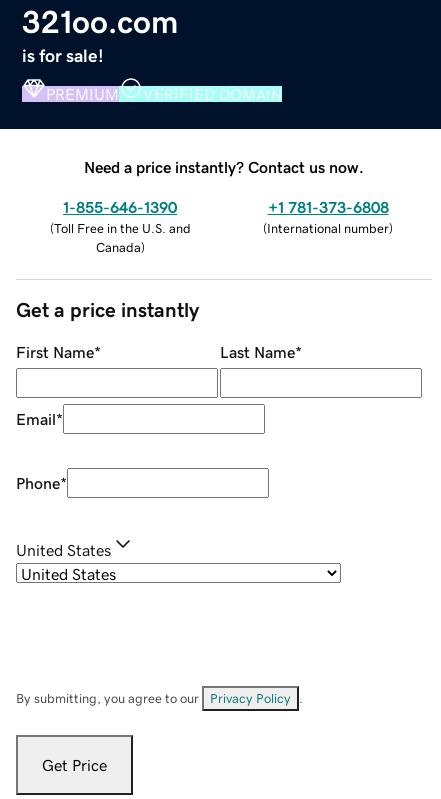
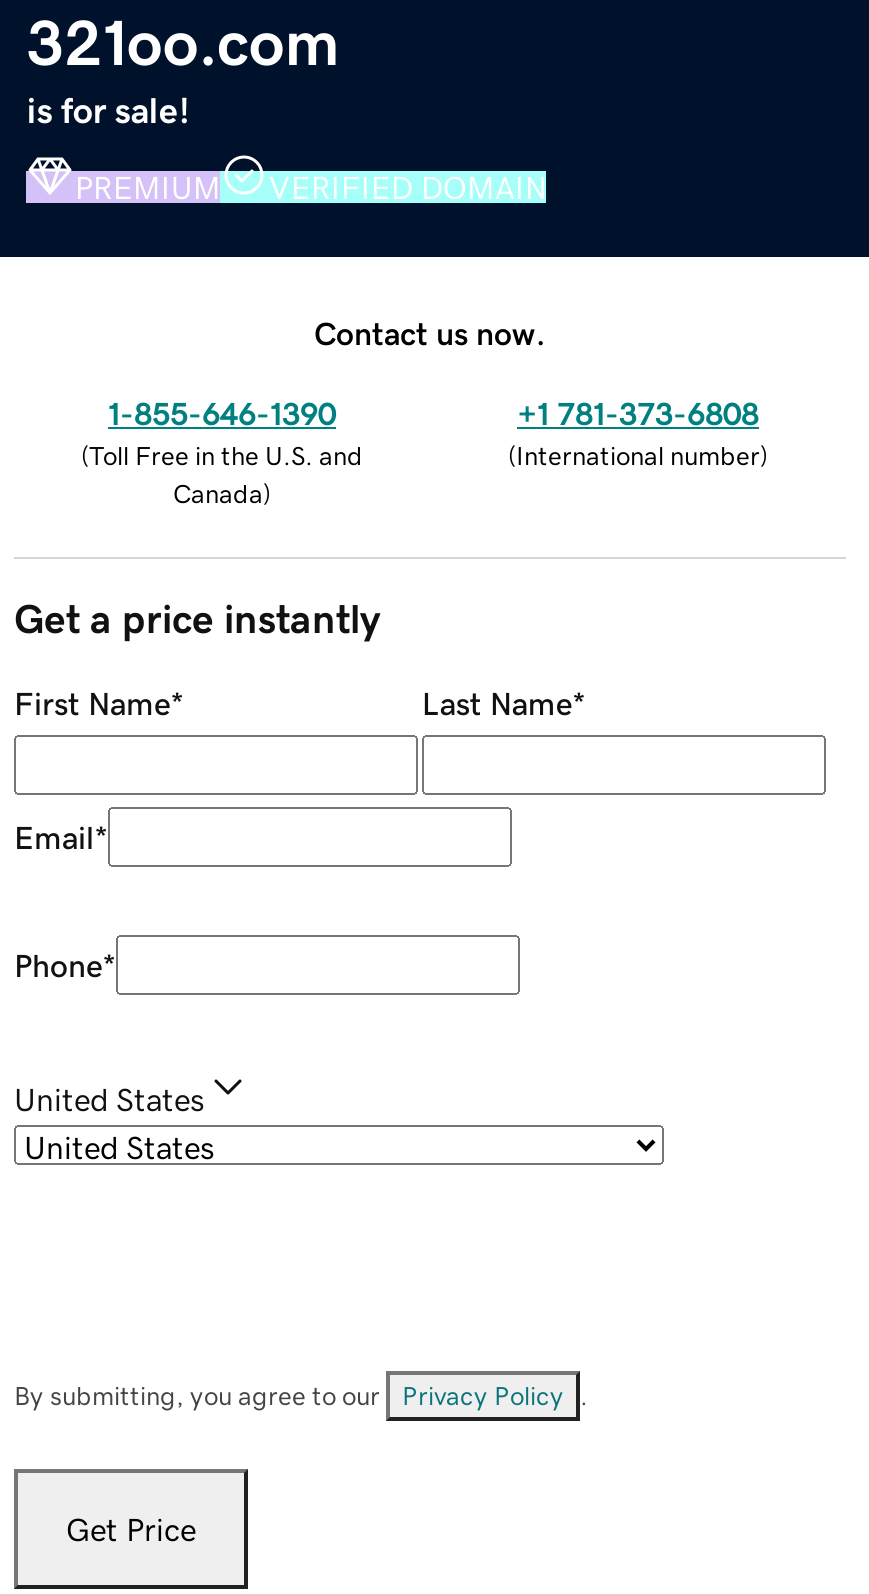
- Need a price instantly? Contact us now.
+ Contact us now.
